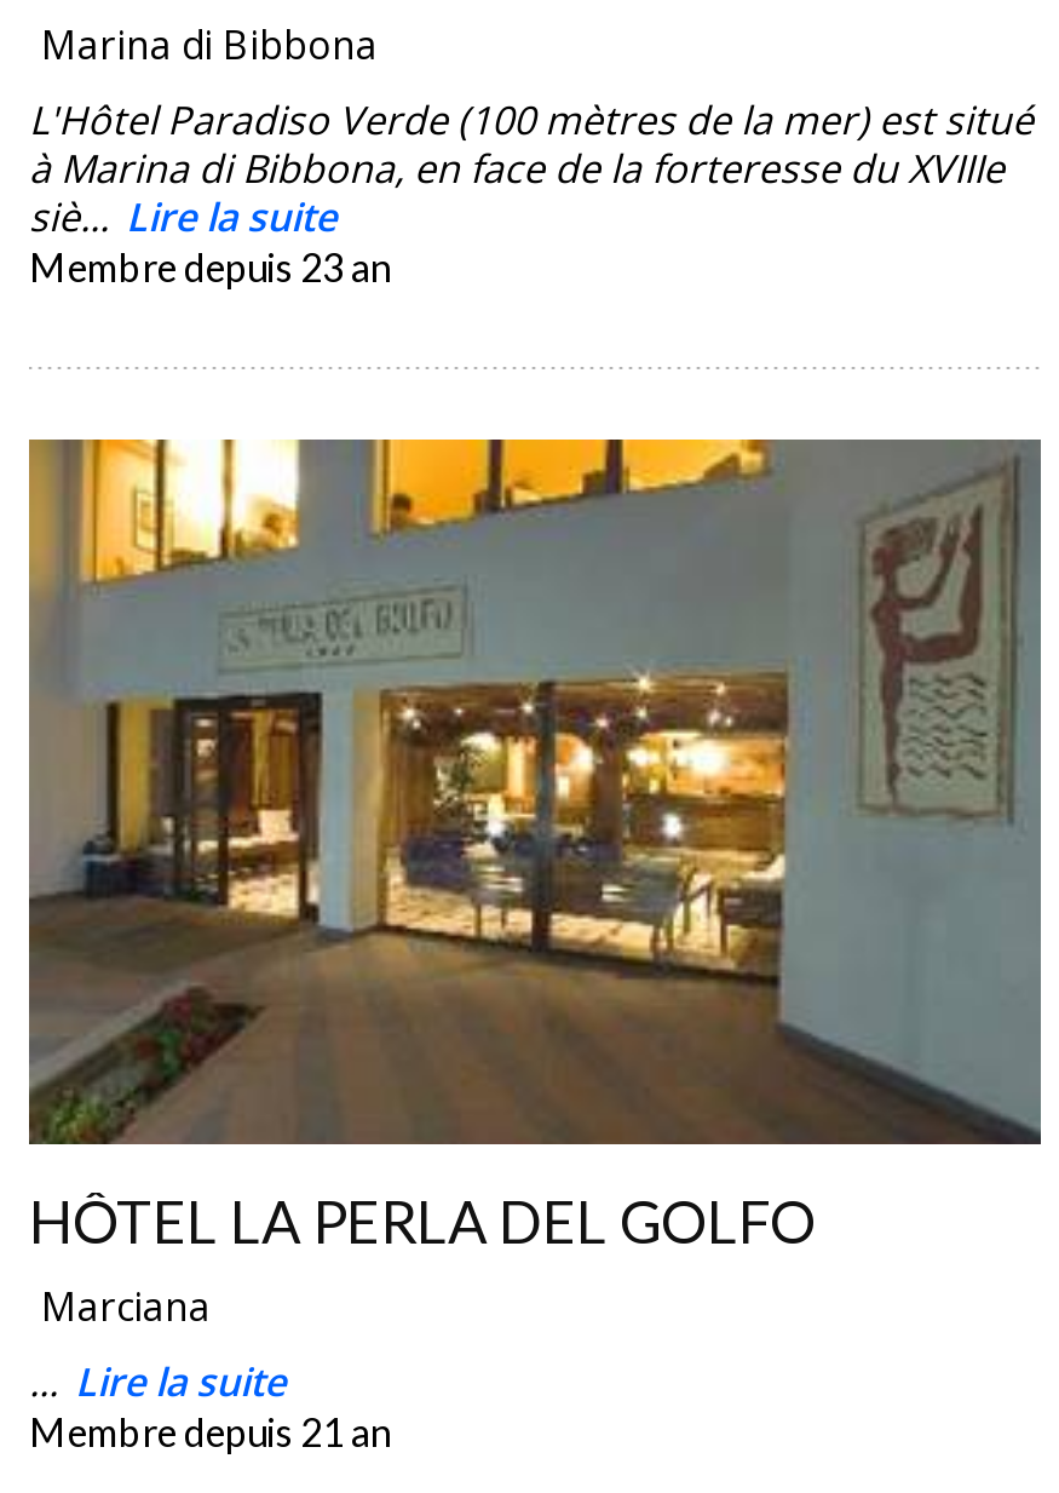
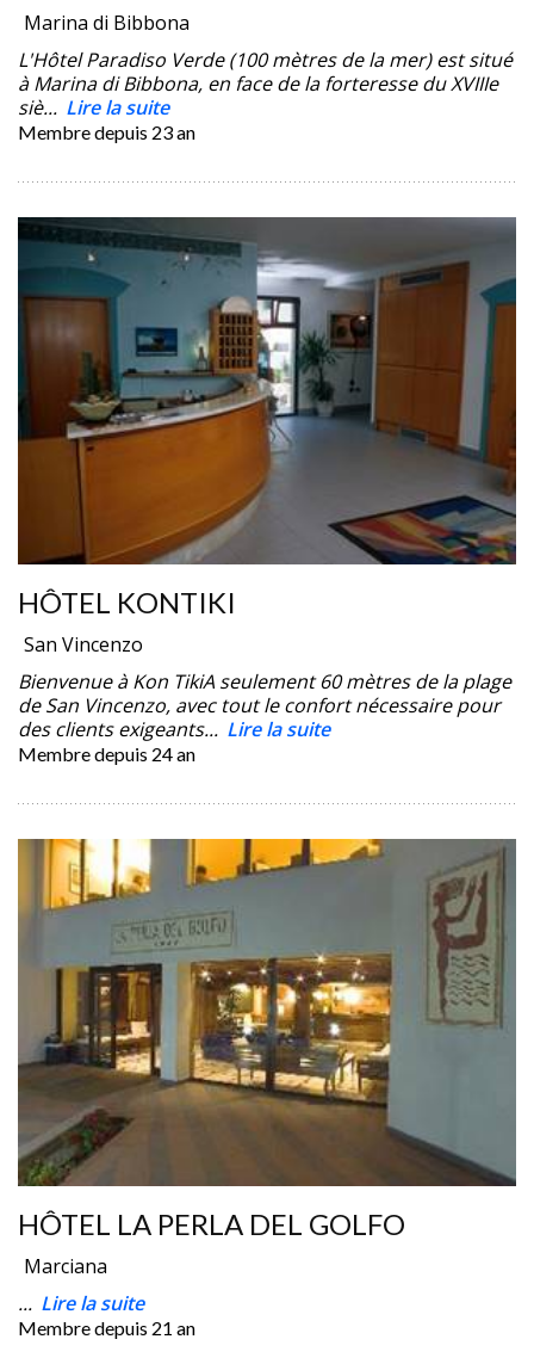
+ [image]
+ HÔTEL KONTIKI
+ San Vincenzo
+ Bienvenue à Kon TikiA seulement 60 mètres de la plage
+ de San Vincenzo, avec tout le confort nécessaire pour
+ des clients exigeants... Lire la suite
+ Membre depuis 24 an
